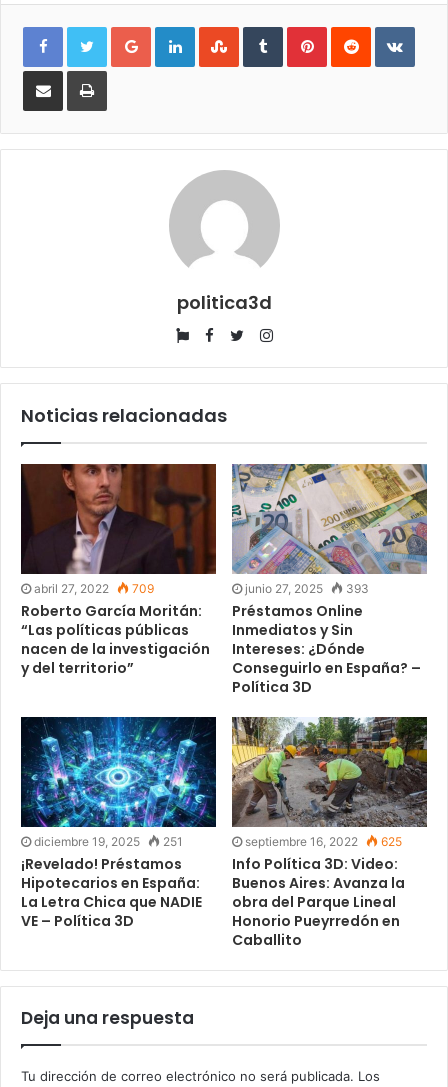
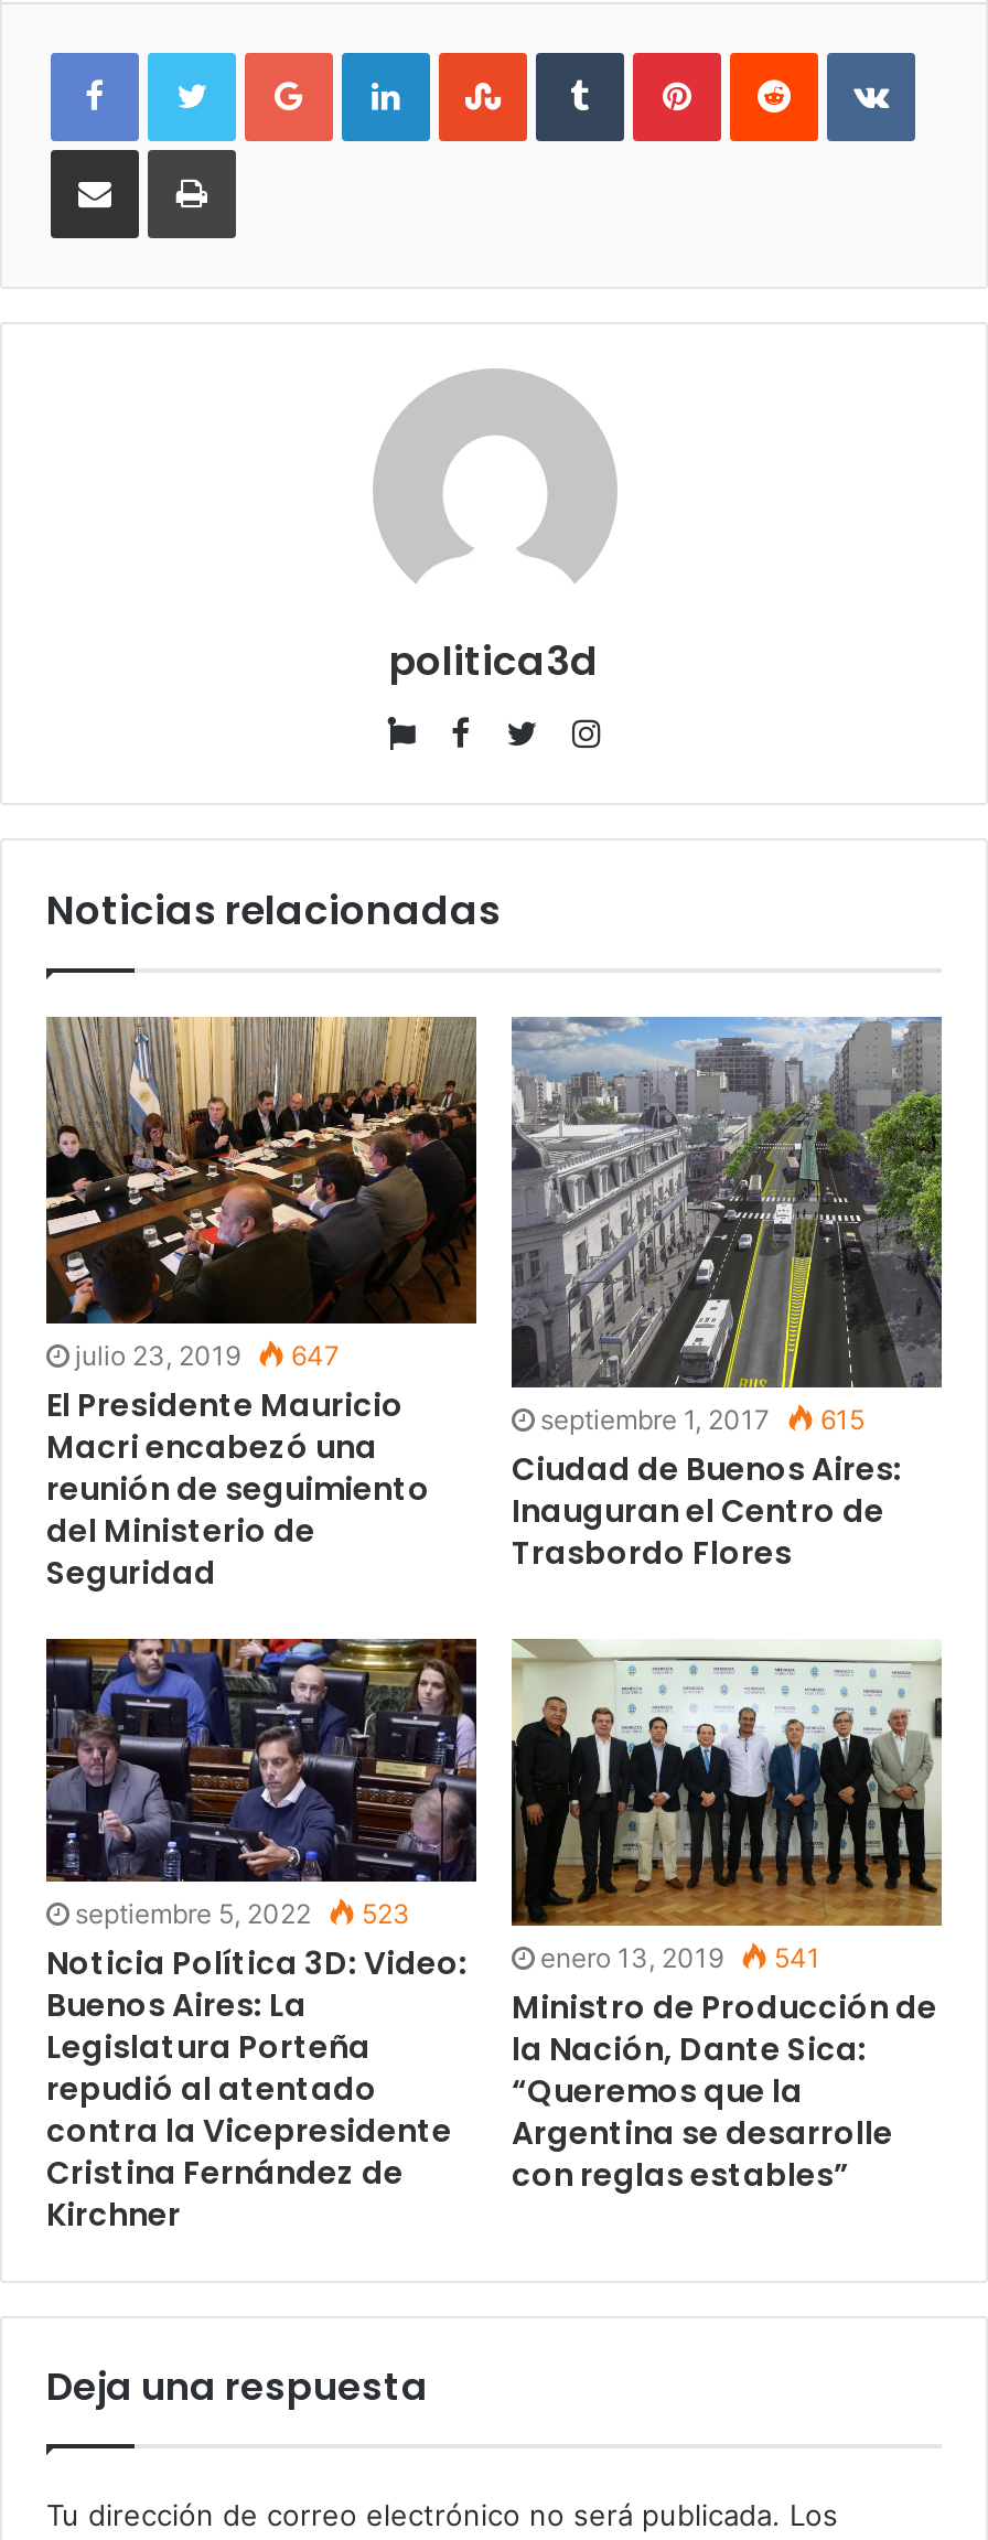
- [image]
- abril 27, 2022
- 709
- Roberto García Moritán:
- “Las políticas públicas
- nacen de la investigación
- y del territorio”
+ [image]
+ julio 23, 2019
+ 647
+ El Presidente Mauricio
+ Macri encabezó una
+ reunión de seguimiento
+ del Ministerio de
+ Seguridad

- [image]
- junio 27, 2025
- 393
- Préstamos Online
- Inmediatos y Sin
- Intereses: ¿Dónde
- Conseguirlo en España? –
- Política 3D
+ [image]
+ septiembre 1, 2017
+ 615
+ Ciudad de Buenos Aires:
+ Inauguran el Centro de
+ Trasbordo Flores

- [image]
- diciembre 19, 2025
- 251
- ¡Revelado! Préstamos
- Hipotecarios en España:
- La Letra Chica que NADIE
- VE – Política 3D
+ [image]
+ septiembre 5, 2022
+ 523
+ Noticia Política 3D: Video:
+ Buenos Aires: La
+ Legislatura Porteña
+ repudió al atentado
+ contra la Vicepresidente
+ Cristina Fernández de
+ Kirchner

- [image]
- septiembre 16, 2022
- 625
- Info Política 3D: Video:
- Buenos Aires: Avanza la
- obra del Parque Lineal
- Honorio Pueyrredón en
- Caballito
+ [image]
+ enero 13, 2019
+ 541
+ Ministro de Producción de
+ la Nación, Dante Sica:
+ “Queremos que la
+ Argentina se desarrolle
+ con reglas estables”
